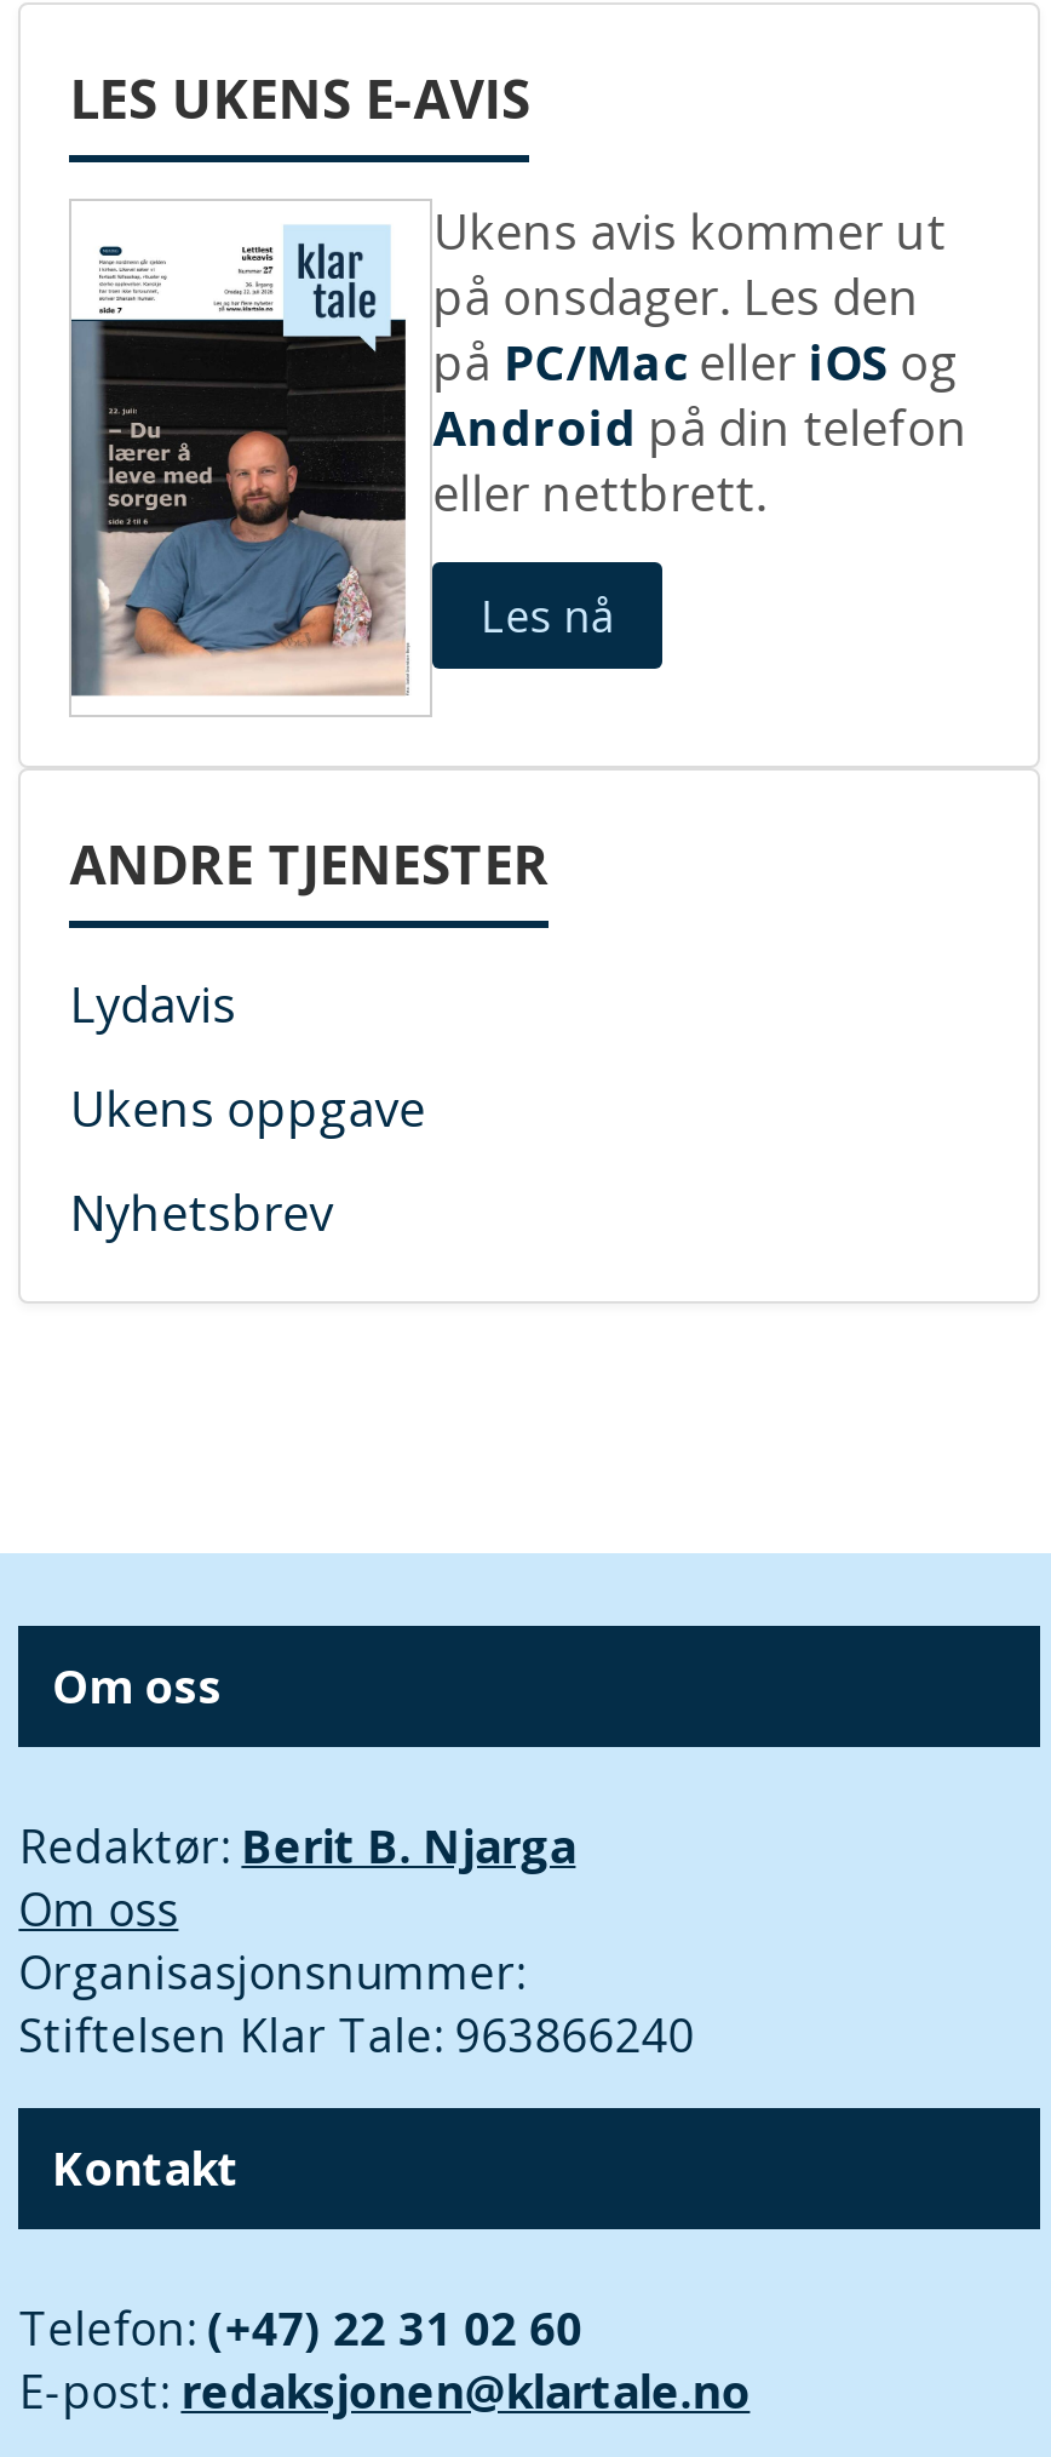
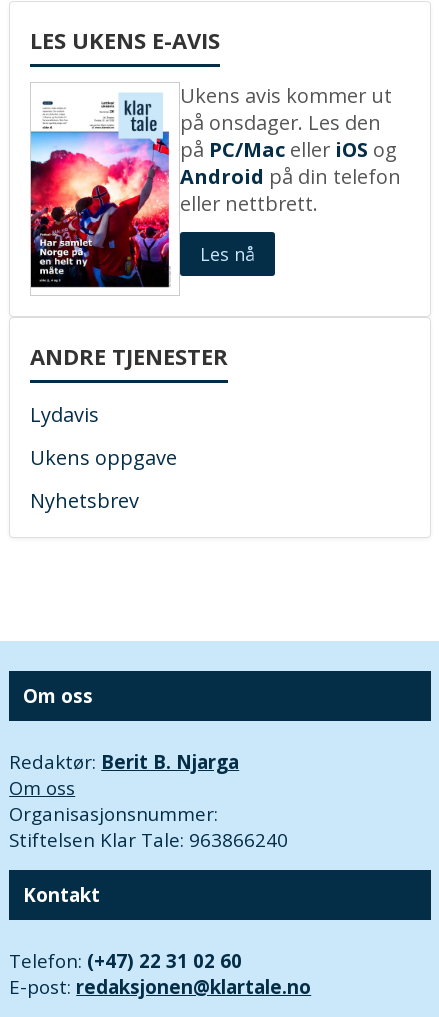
- [image]
+ [image]
